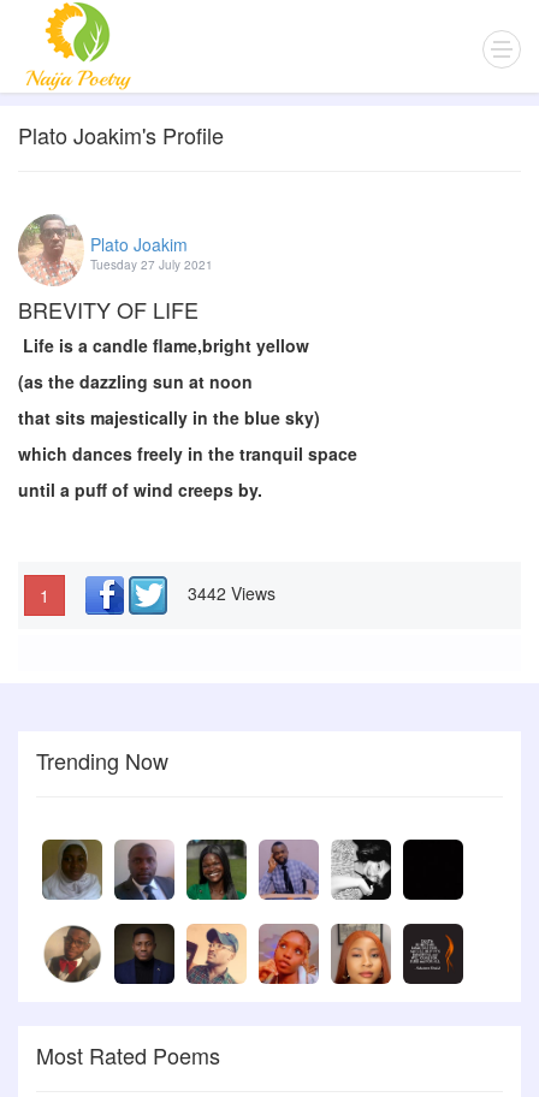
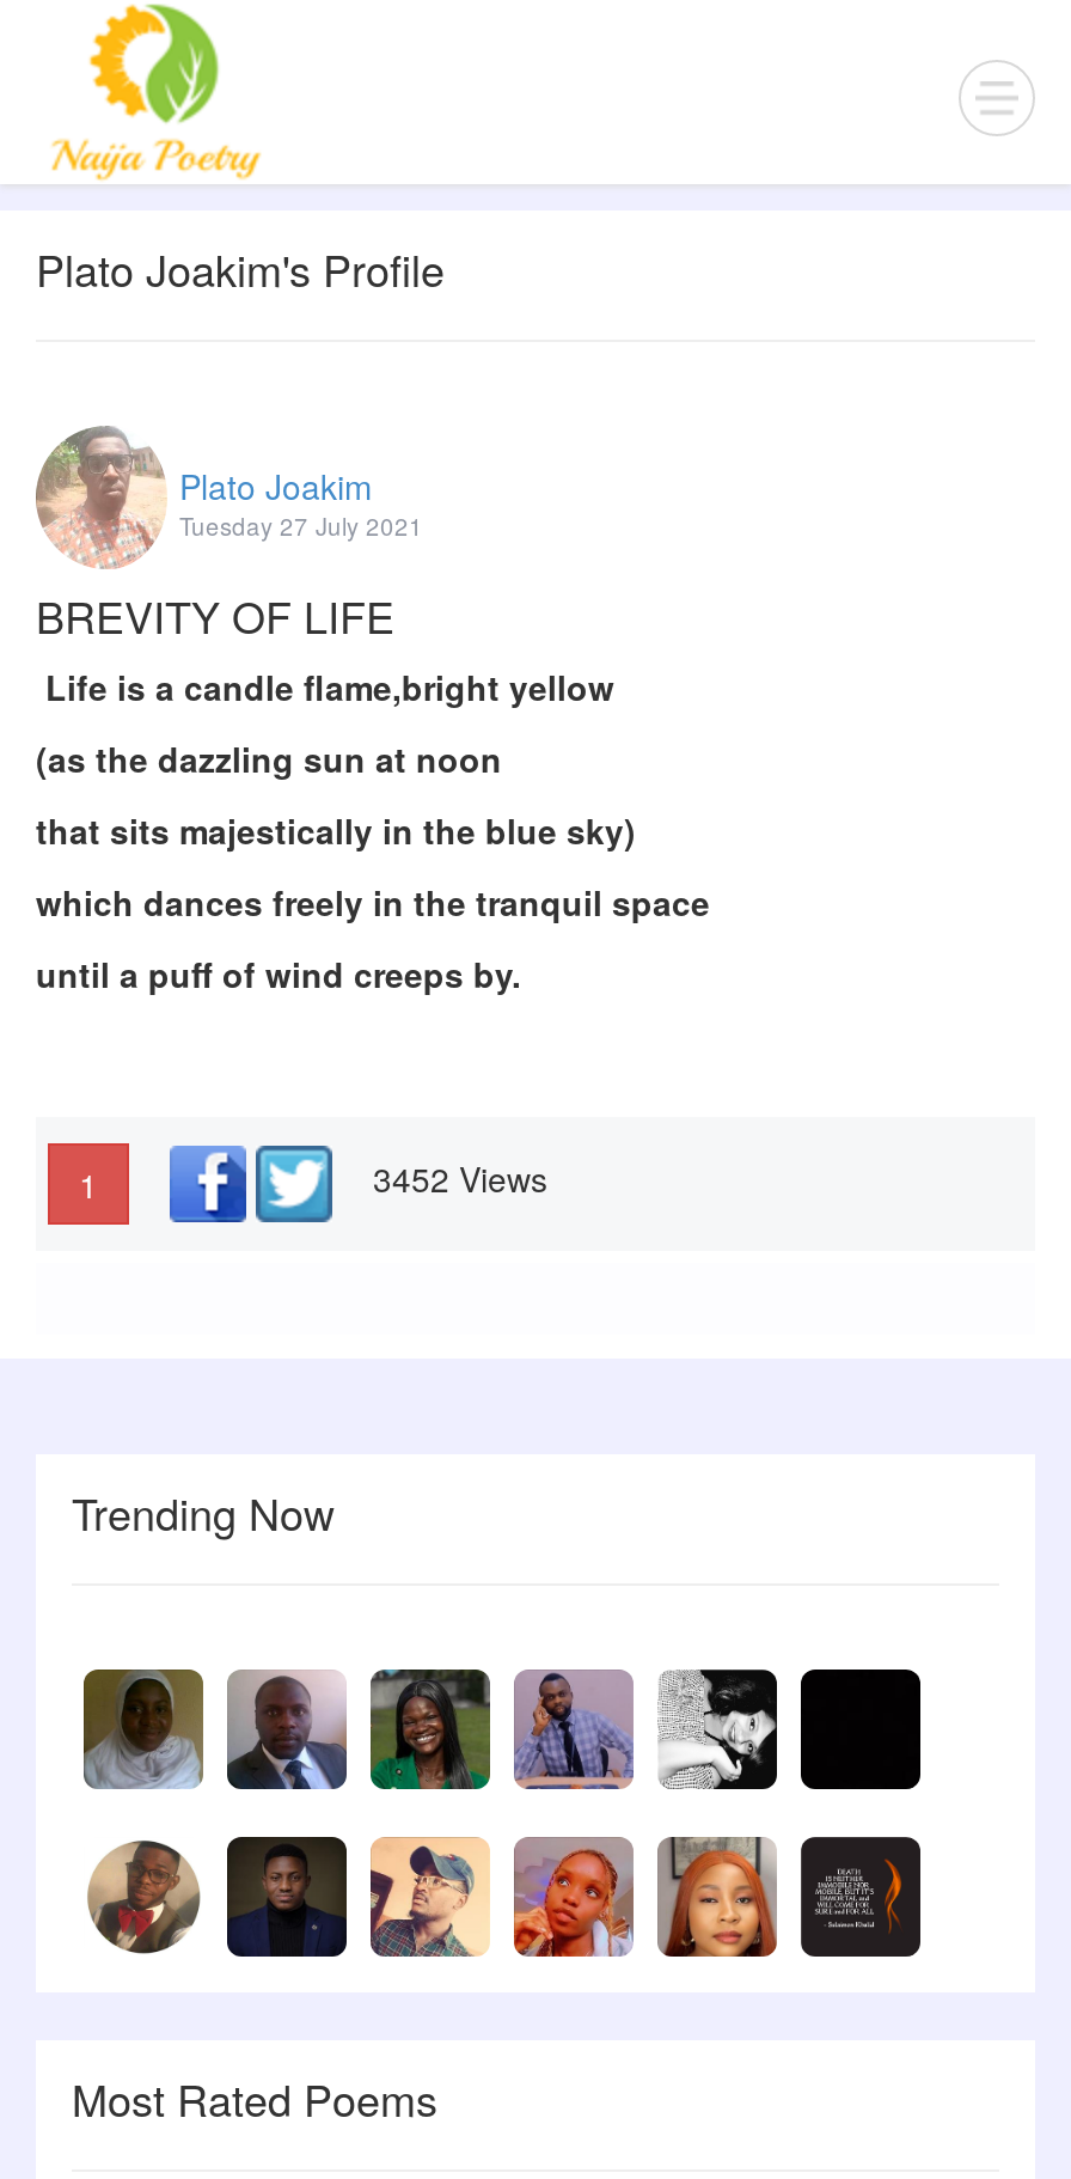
- 3442 Views
+ 3452 Views
